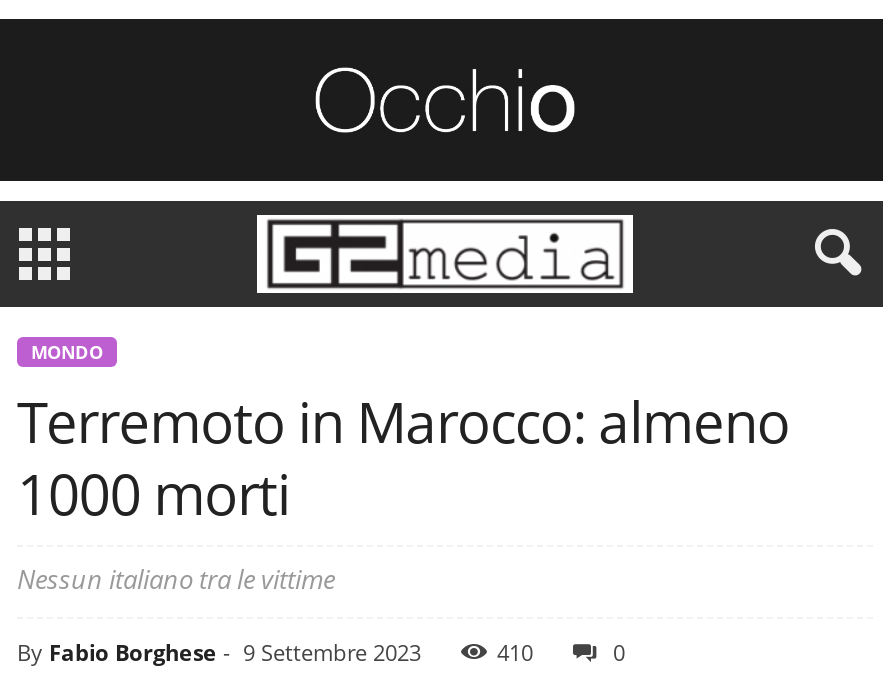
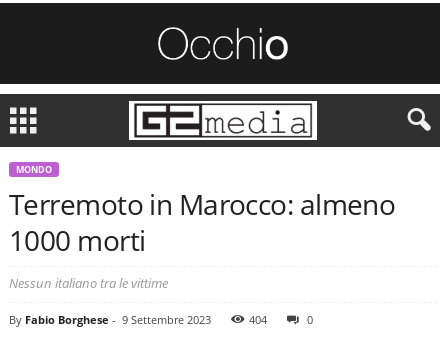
- 410
+ 404
